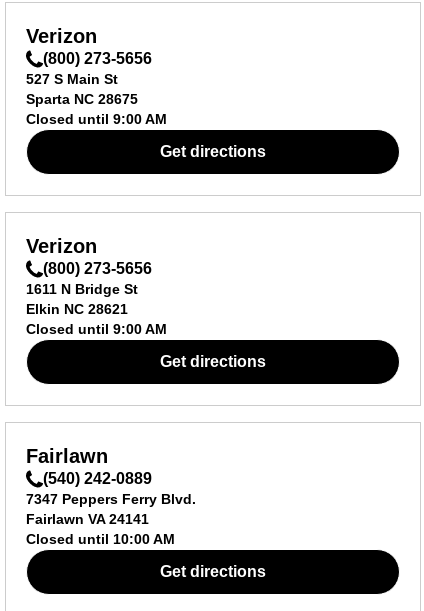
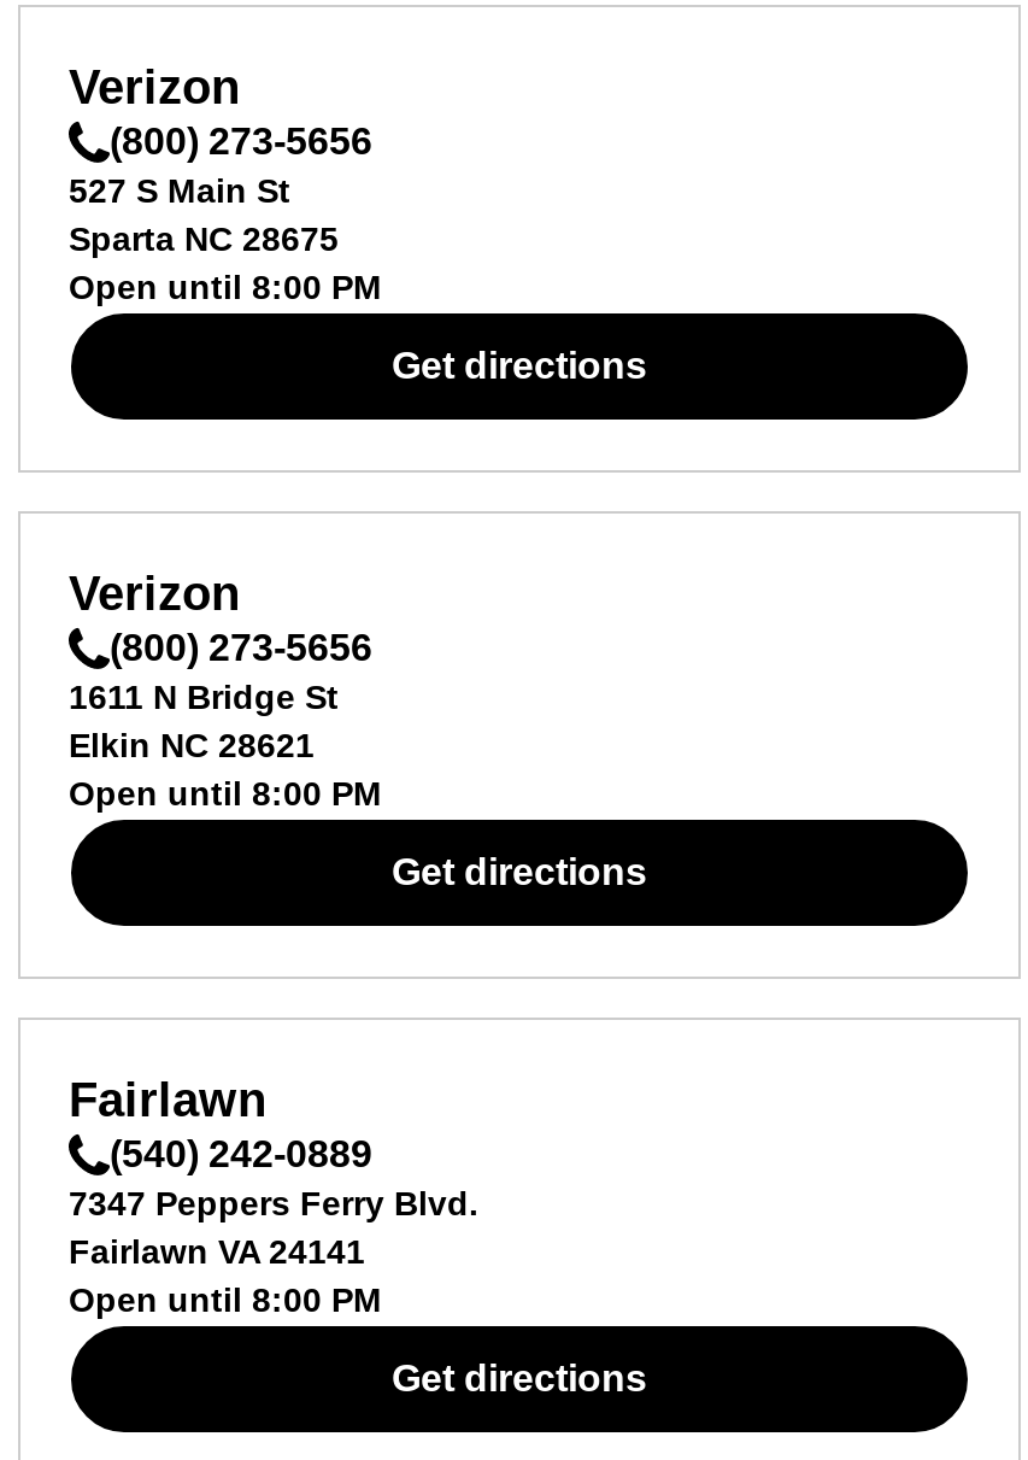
- Closed until 9:00 AM
+ Open until 8:00 PM

- Closed until 9:00 AM
+ Open until 8:00 PM

- Closed until 10:00 AM
+ Open until 8:00 PM
